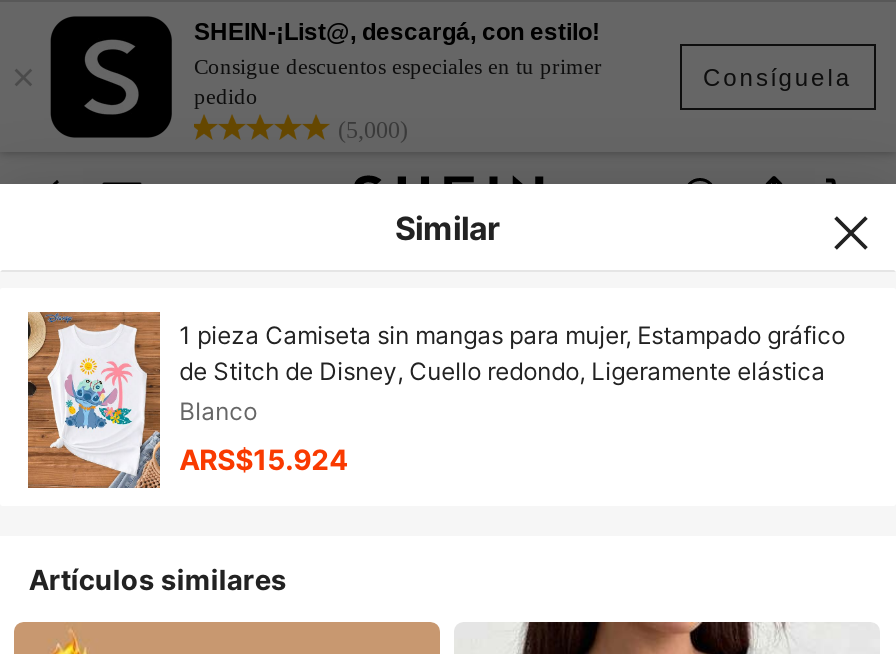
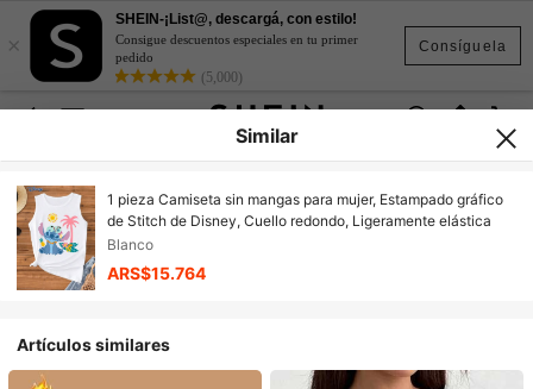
- ARS$15.924
+ ARS$15.764
